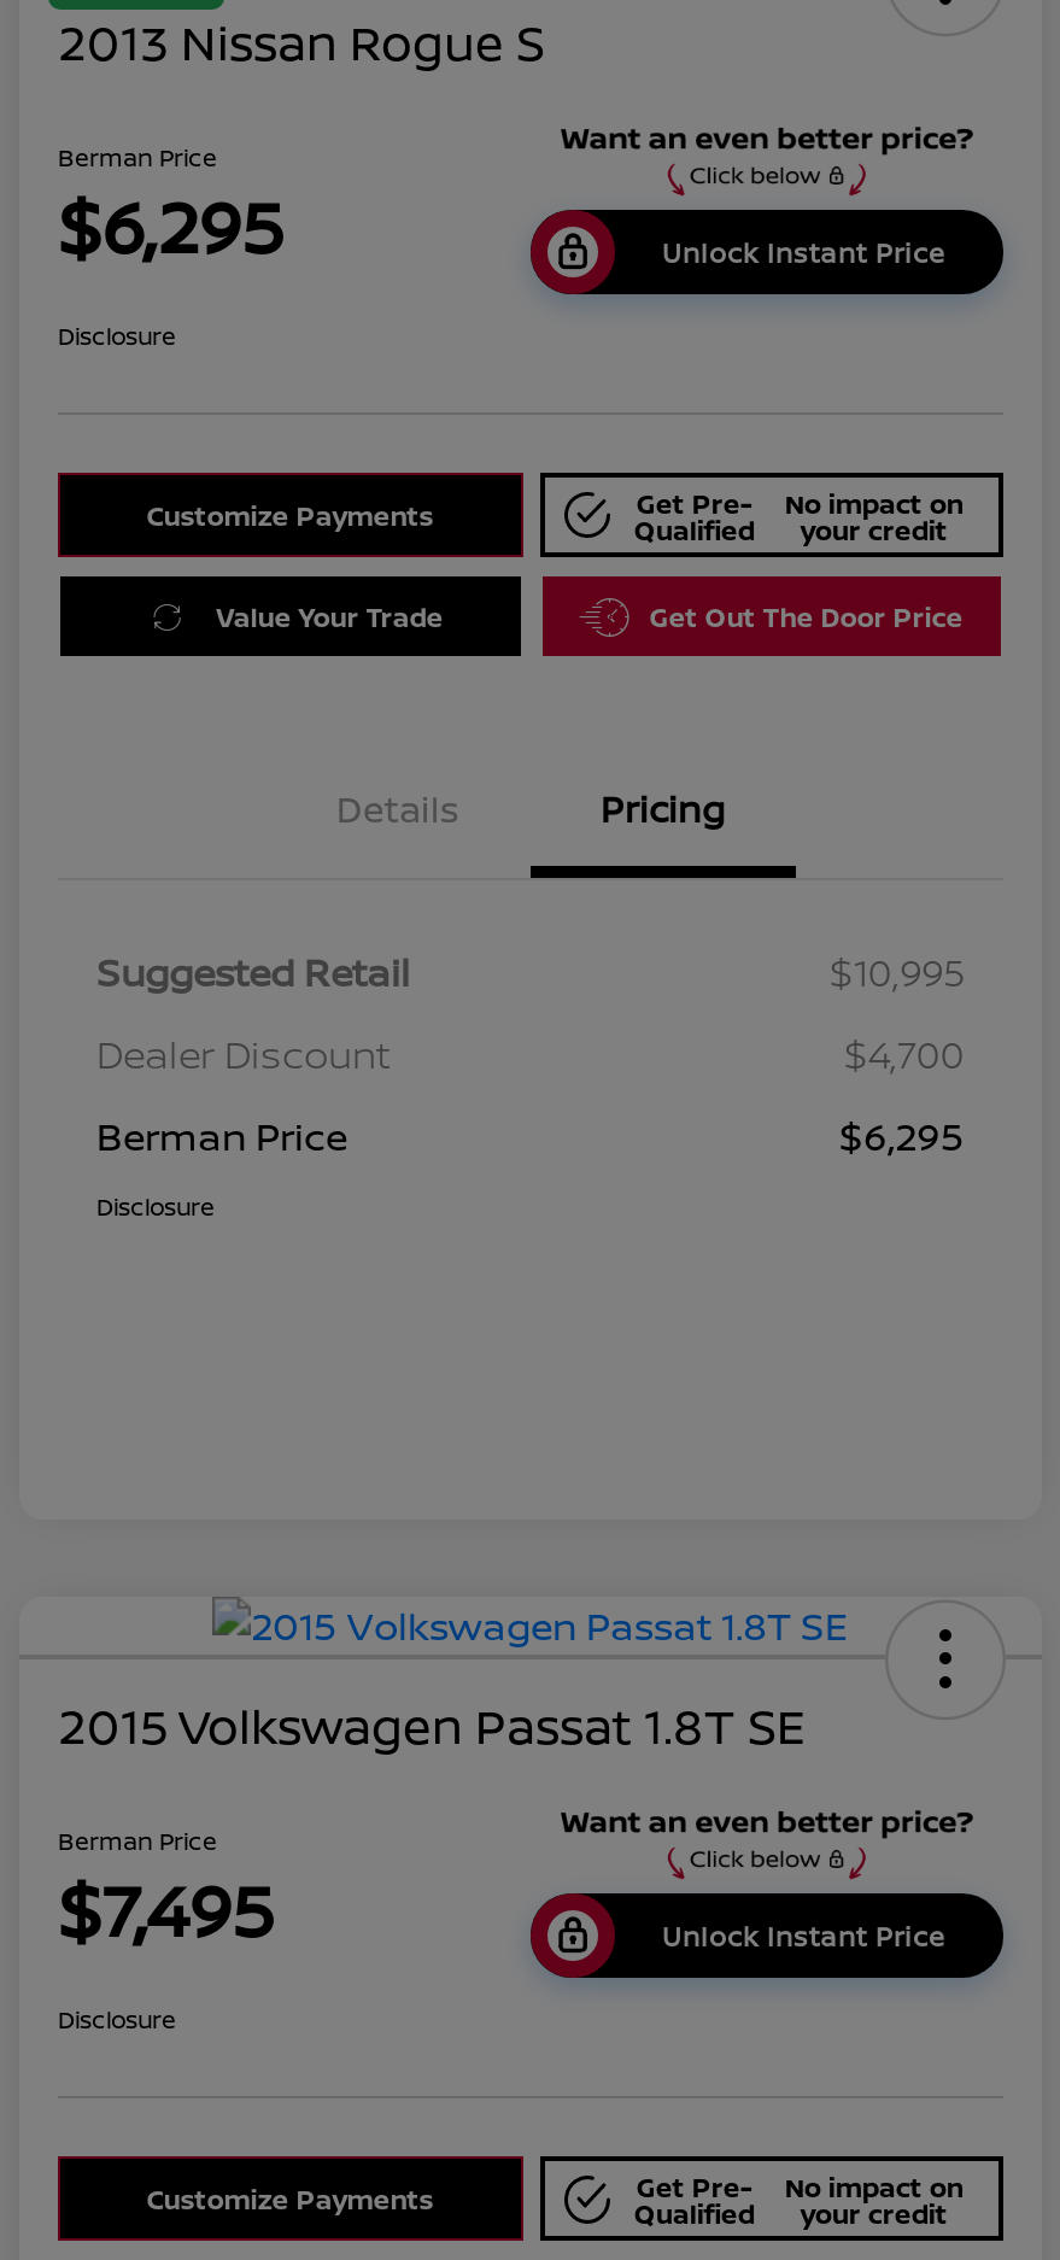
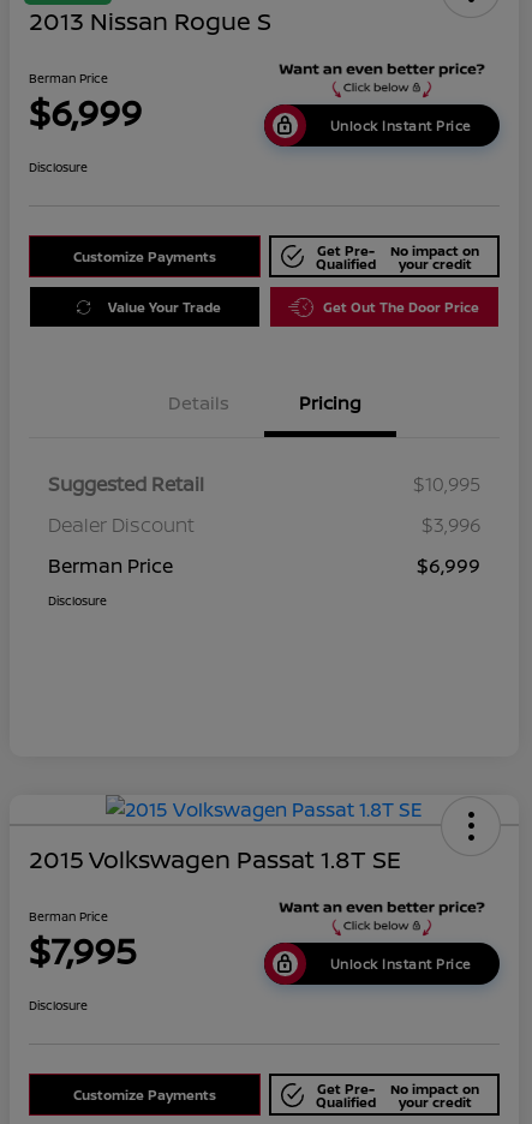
- $6,295
+ $6,999

- $4,700
+ $3,996

- $6,295
+ $6,999

- $7,495
+ $7,995
